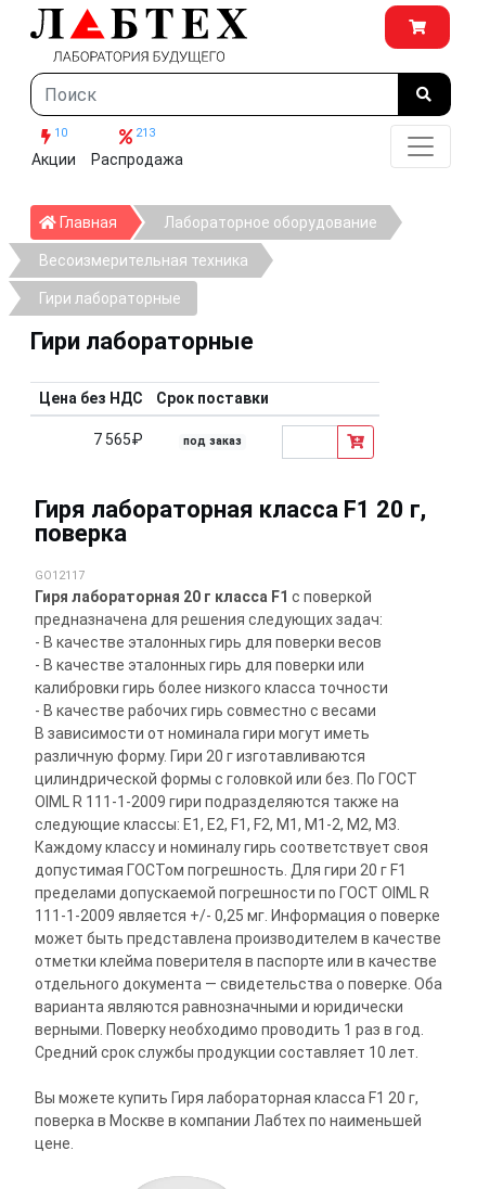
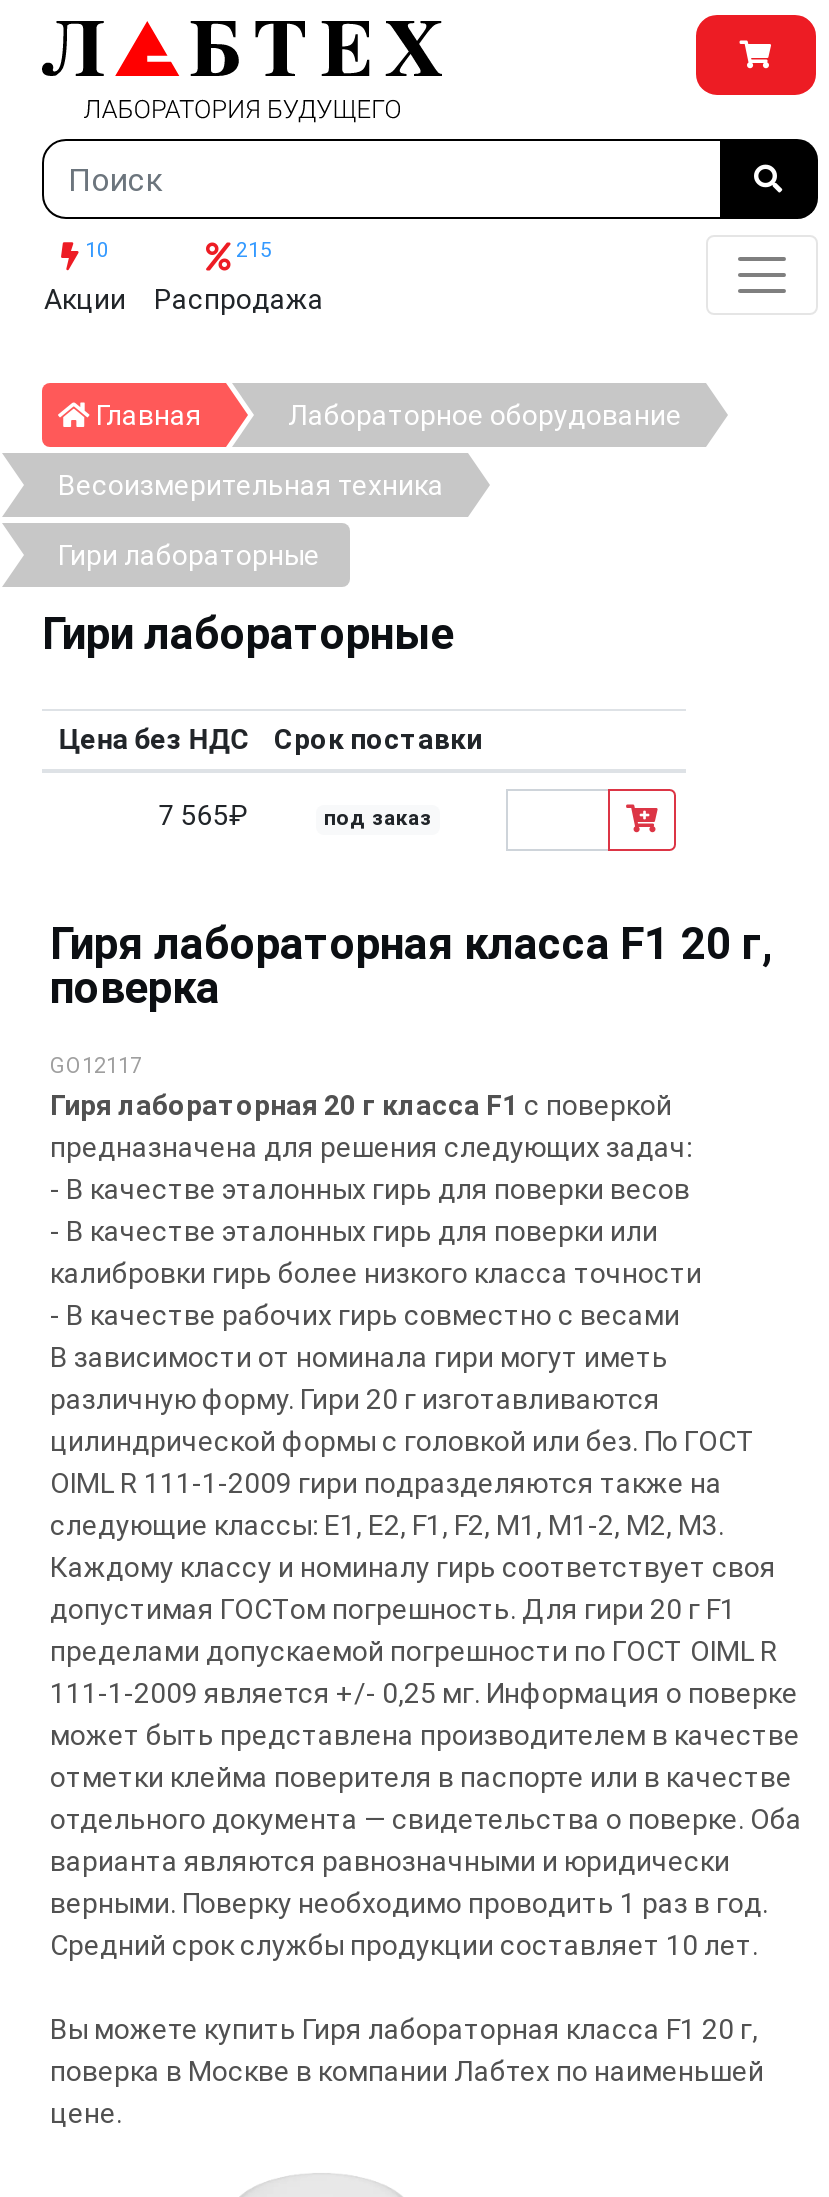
- 213
+ 215
